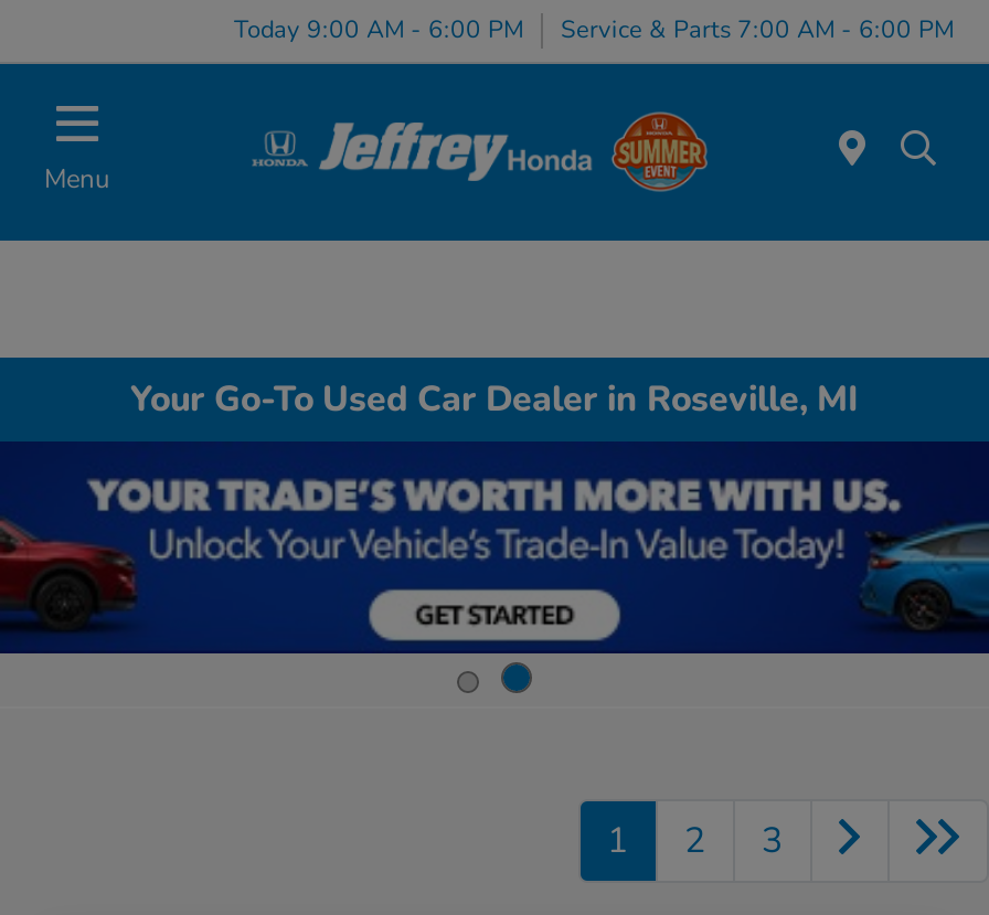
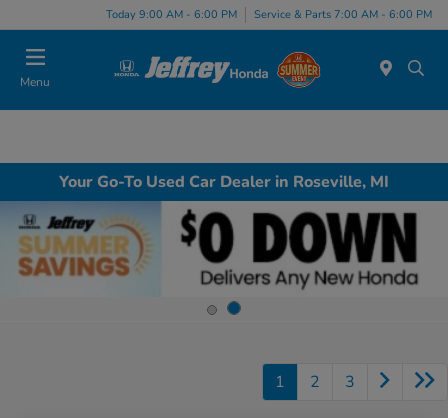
- [image]
+ [image]
